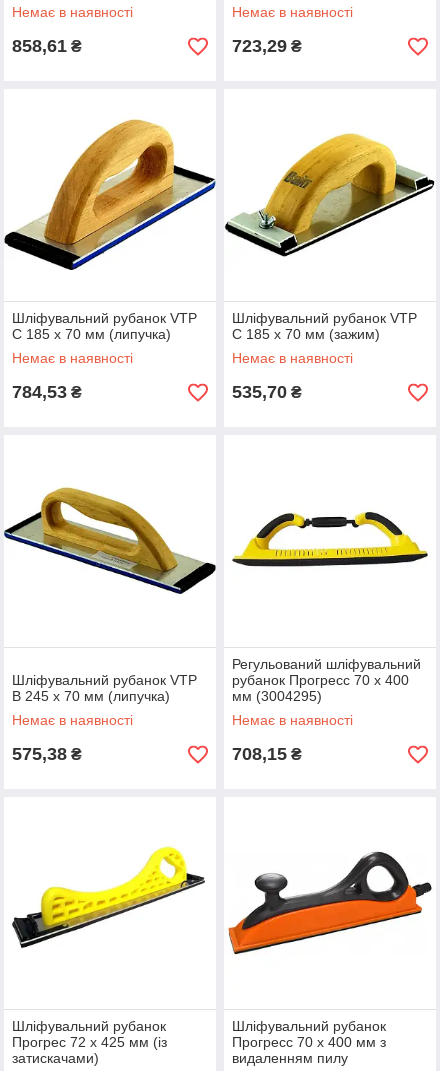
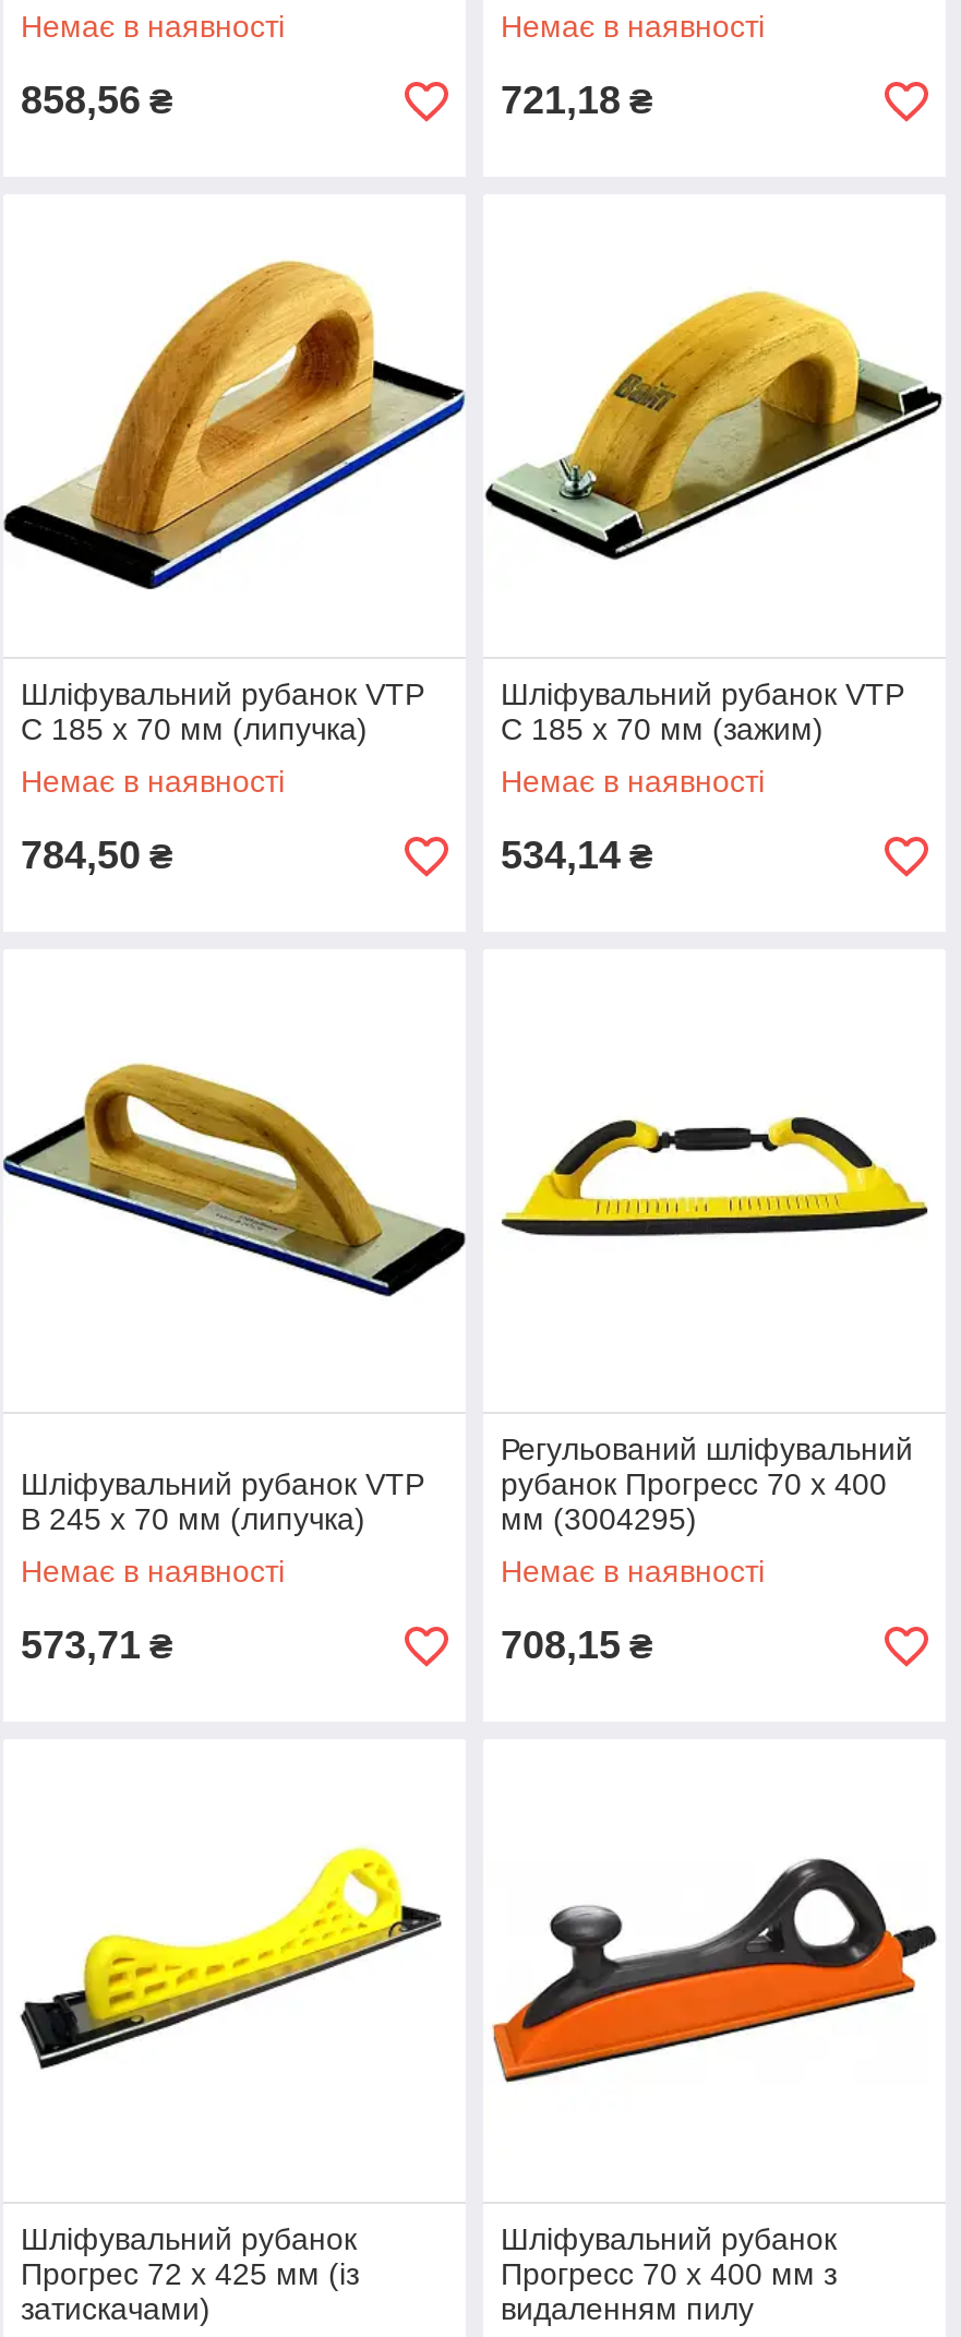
- 858,61 ₴
+ 858,56 ₴

- 723,29 ₴
+ 721,18 ₴

- 784,53 ₴
+ 784,50 ₴

- 535,70 ₴
+ 534,14 ₴

- 575,38 ₴
+ 573,71 ₴
